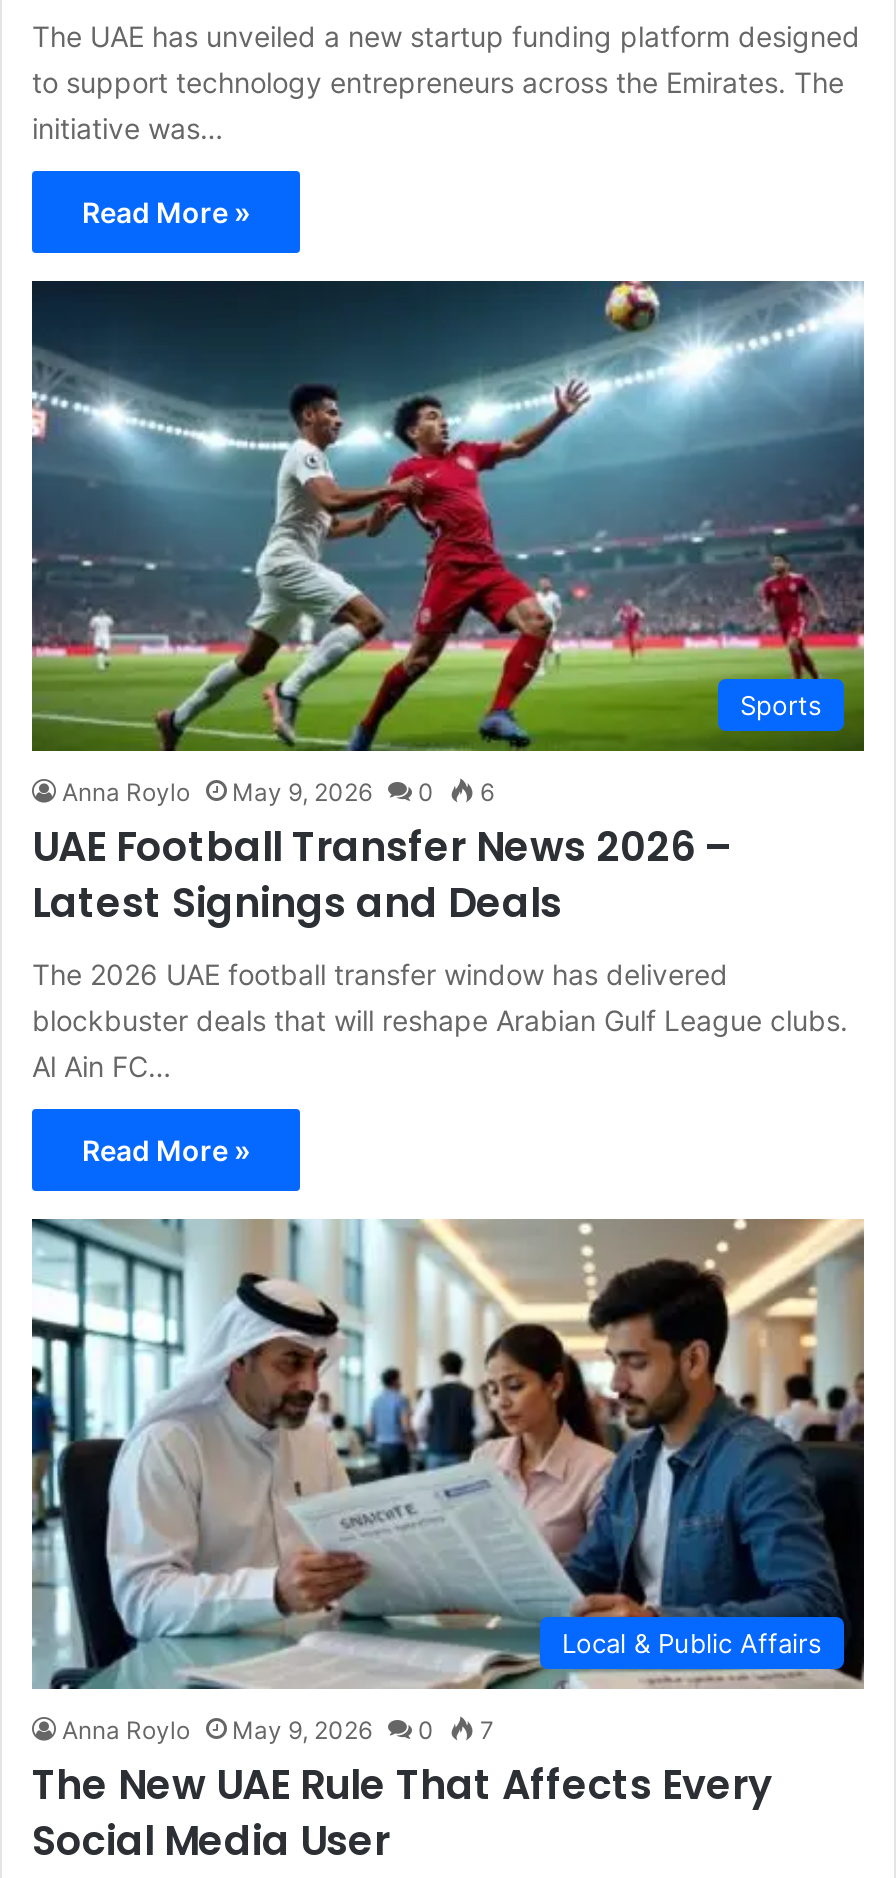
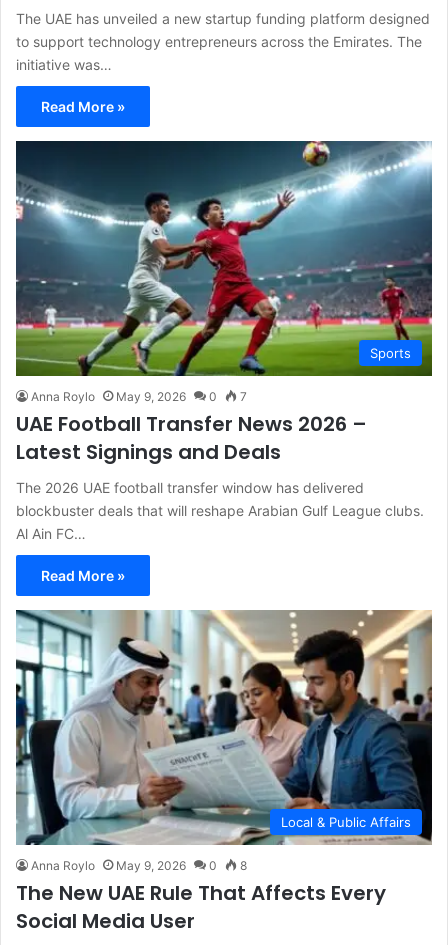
- Anna Roylo May 9, 2026 0 6
+ Anna Roylo May 9, 2026 0 7

- Anna Roylo May 9, 2026 0 7
+ Anna Roylo May 9, 2026 0 8
